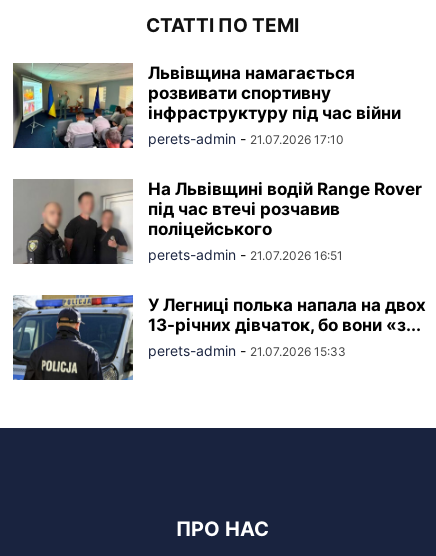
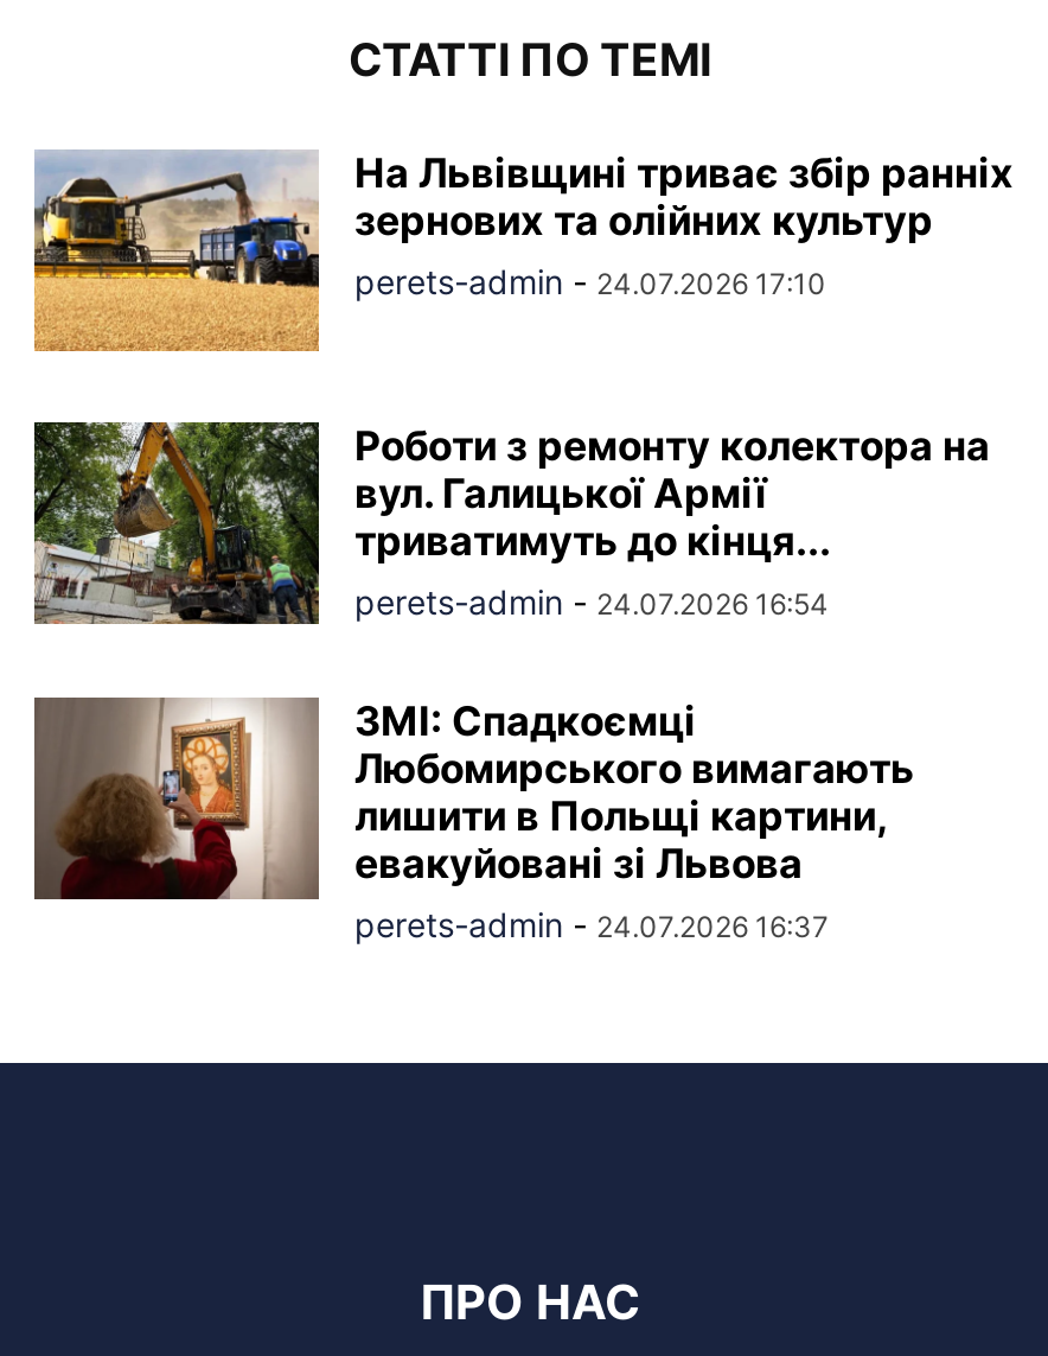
- [image]
- Львівщина намагається
- розвивати спортивну
- інфраструктуру під час війни
- perets-admin - 21.07.2026 17:10
+ [image]
+ На Львівщині триває збір ранніх
+ зернових та олійних культур
+ perets-admin - 24.07.2026 17:10

- [image]
- На Львівщині водій Range Rover
- під час втечі розчавив
- поліцейського
- perets-admin - 21.07.2026 16:51
+ [image]
+ Роботи з ремонту колектора на
+ вул. Галицької Армії
+ триватимуть до кінця...
+ perets-admin - 24.07.2026 16:54

- [image]
- У Легниці полька напала на двох
- 13-річних дівчаток, бо вони «з...
- perets-admin - 21.07.2026 15:33
+ [image]
+ ЗМІ: Спадкоємці
+ Любомирського вимагають
+ лишити в Польщі картини,
+ евакуйовані зі Львова
+ perets-admin - 24.07.2026 16:37
